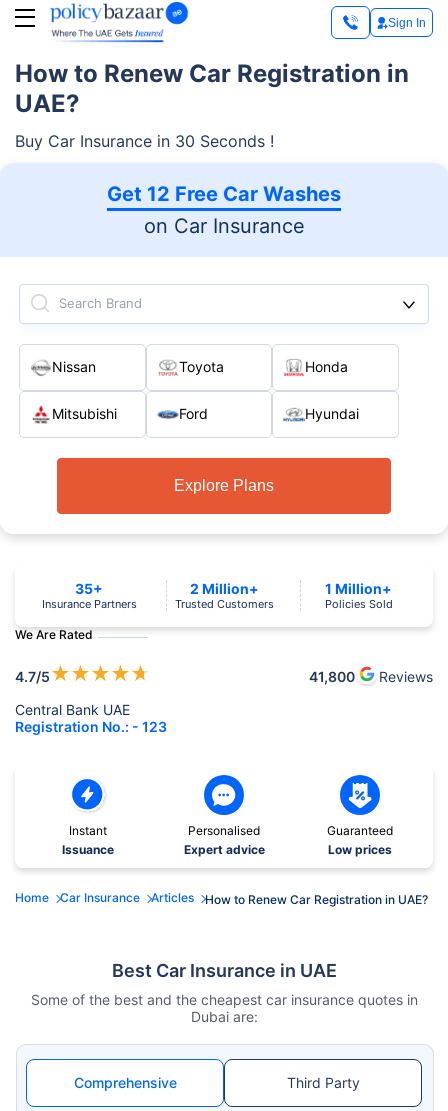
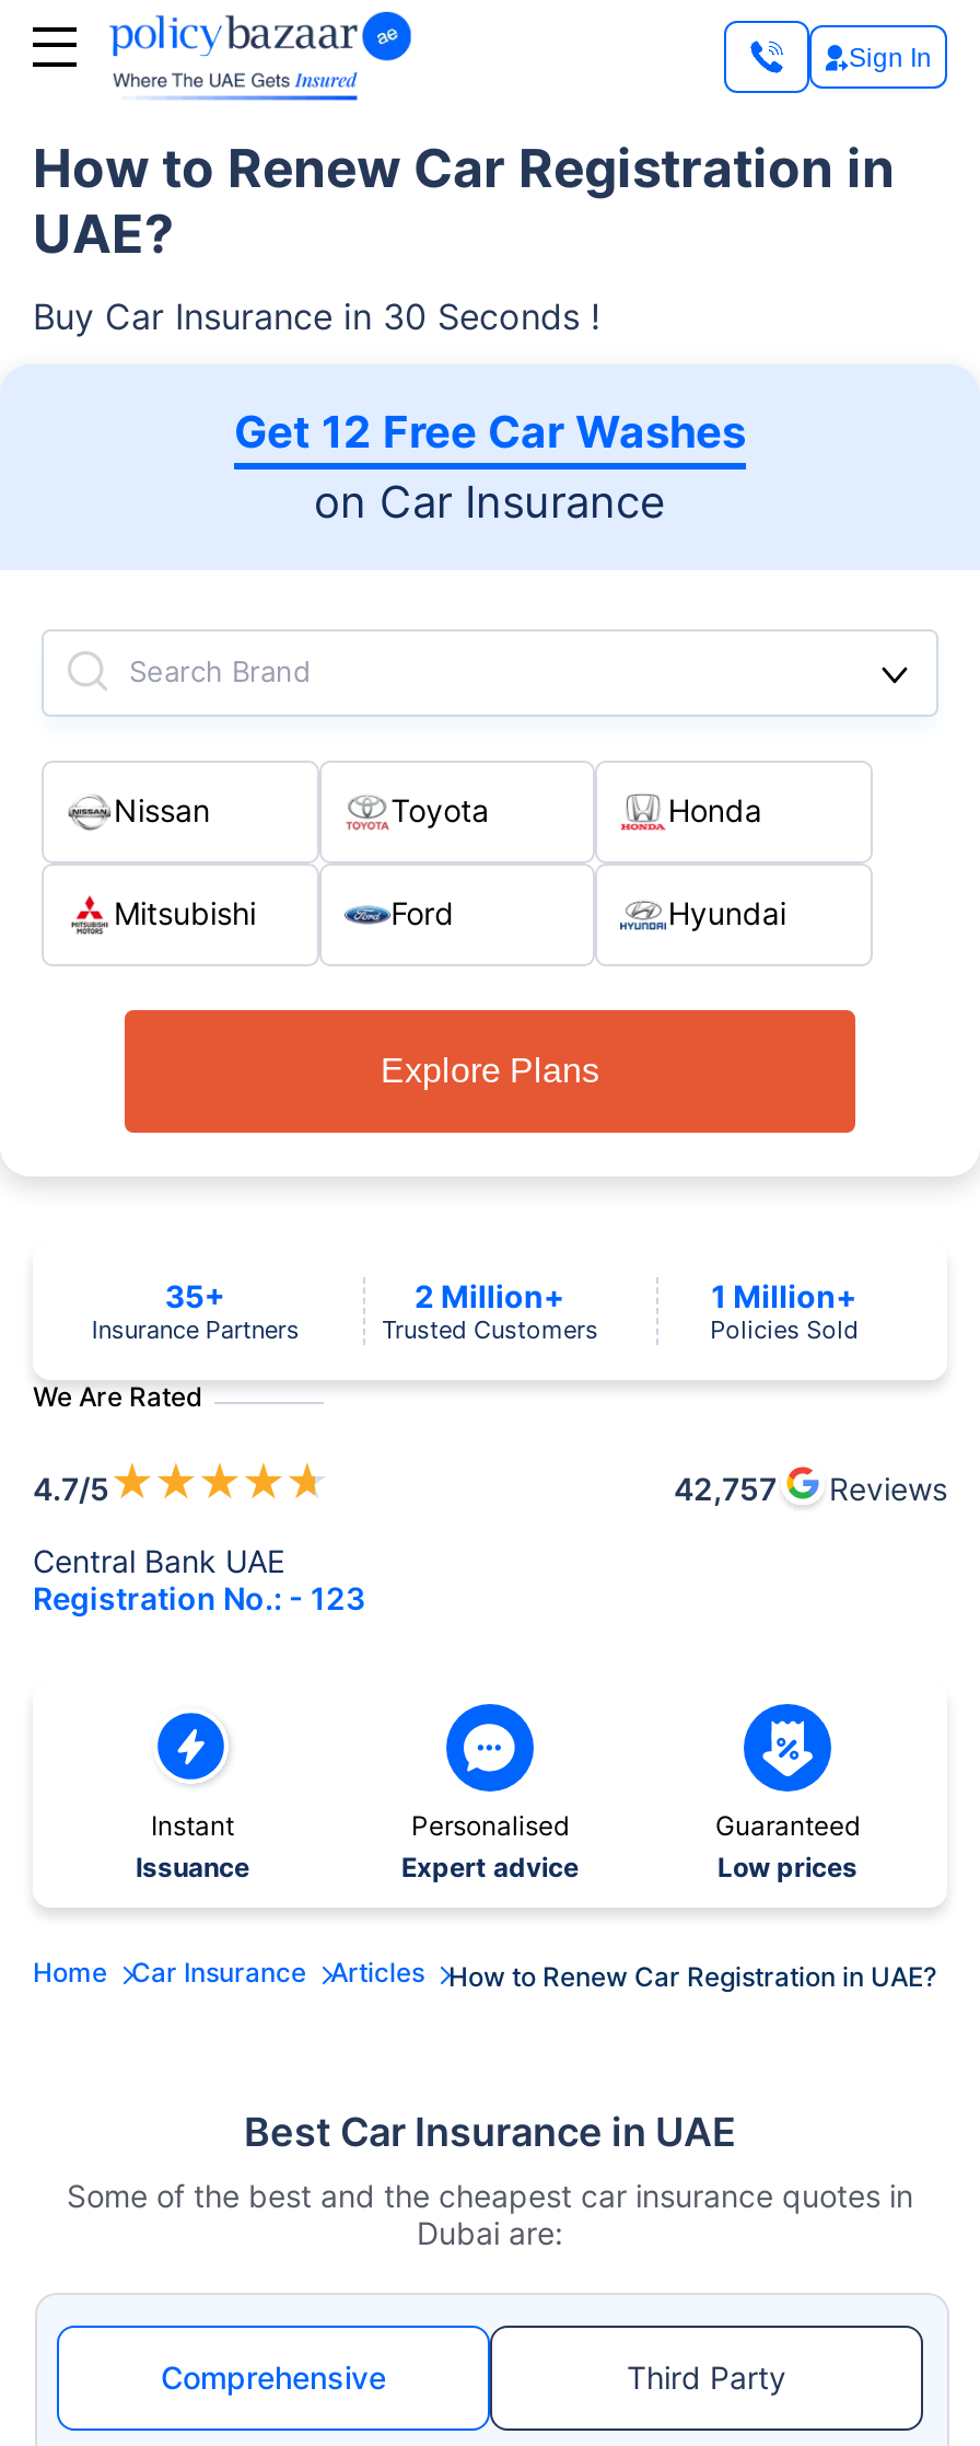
- 41,800 Reviews
+ 42,757 Reviews
